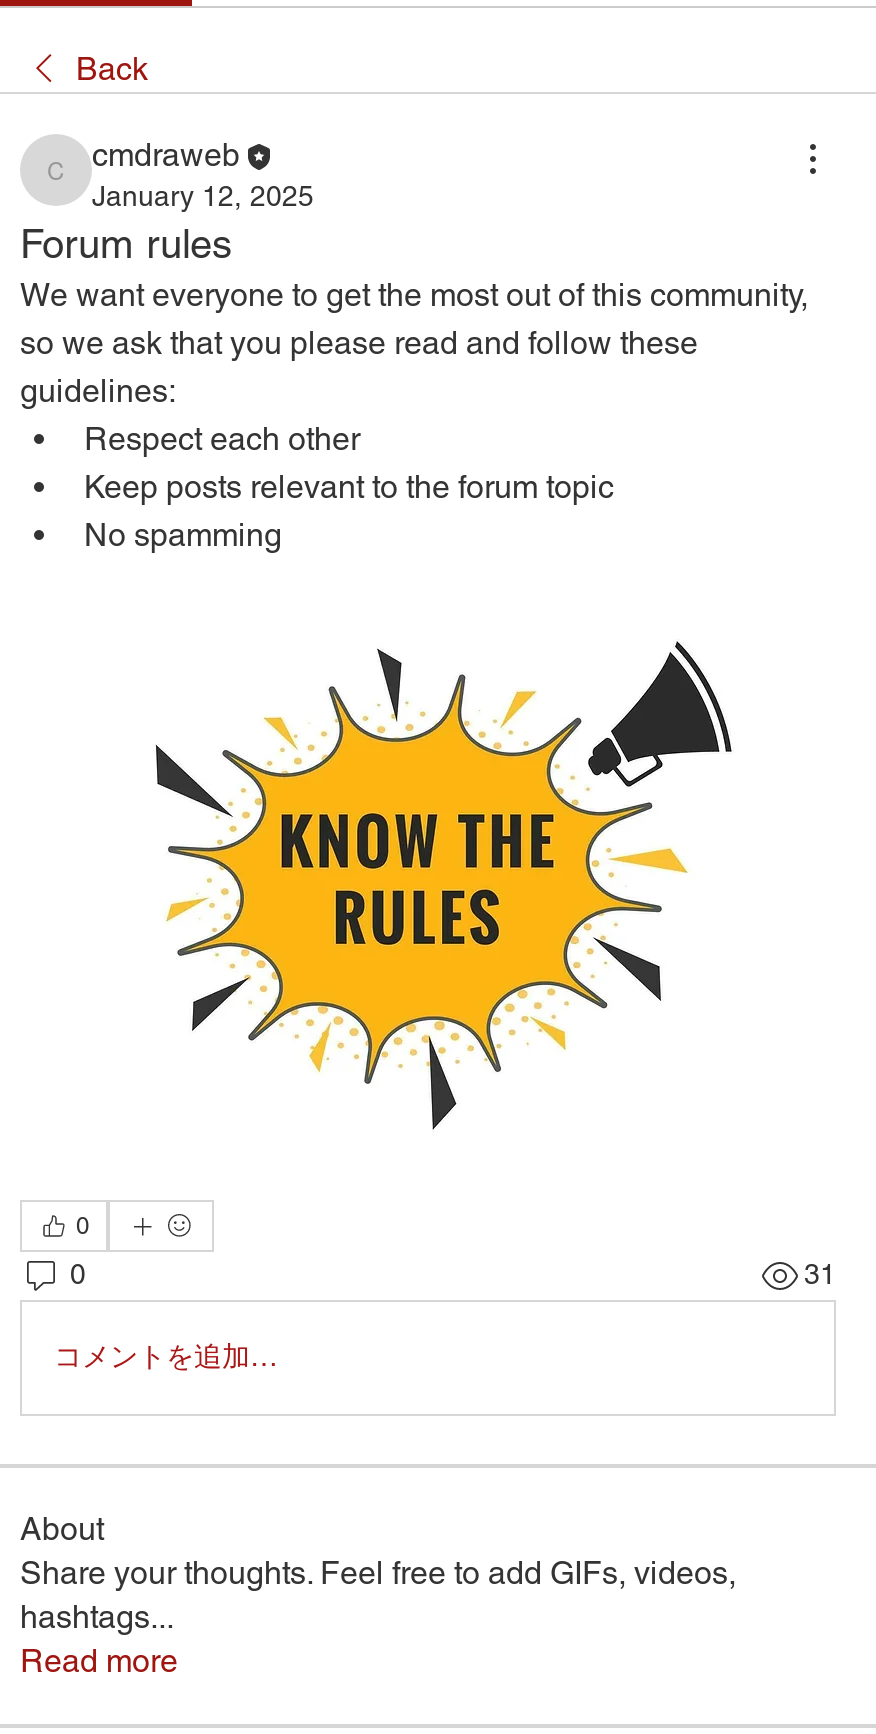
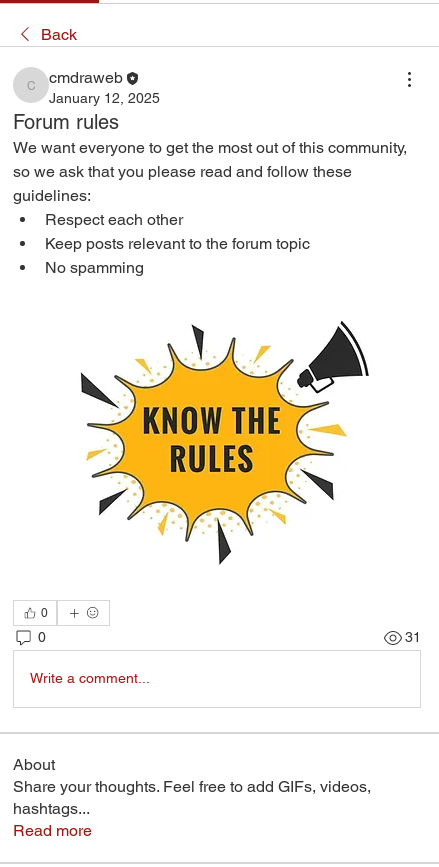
- コメントを追加…
+ Write a comment...
